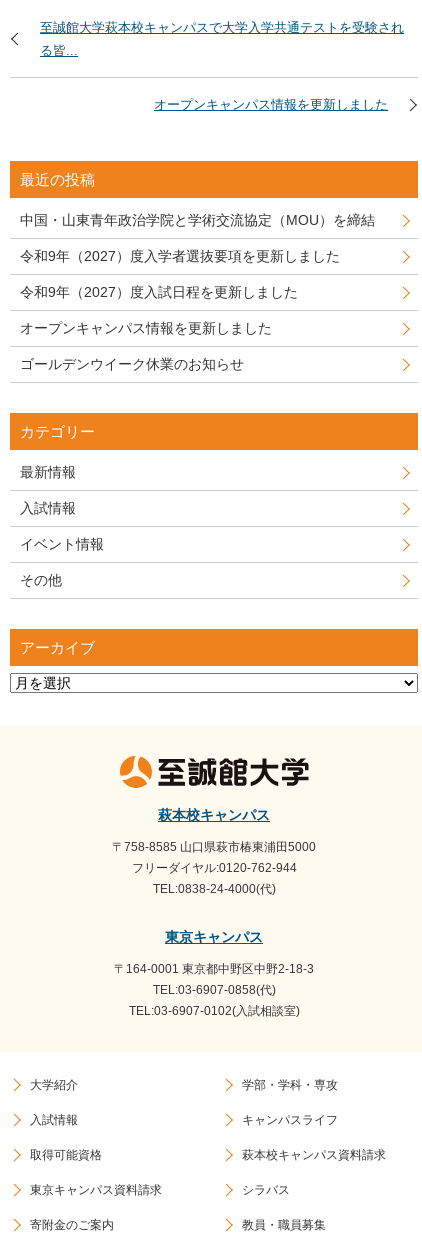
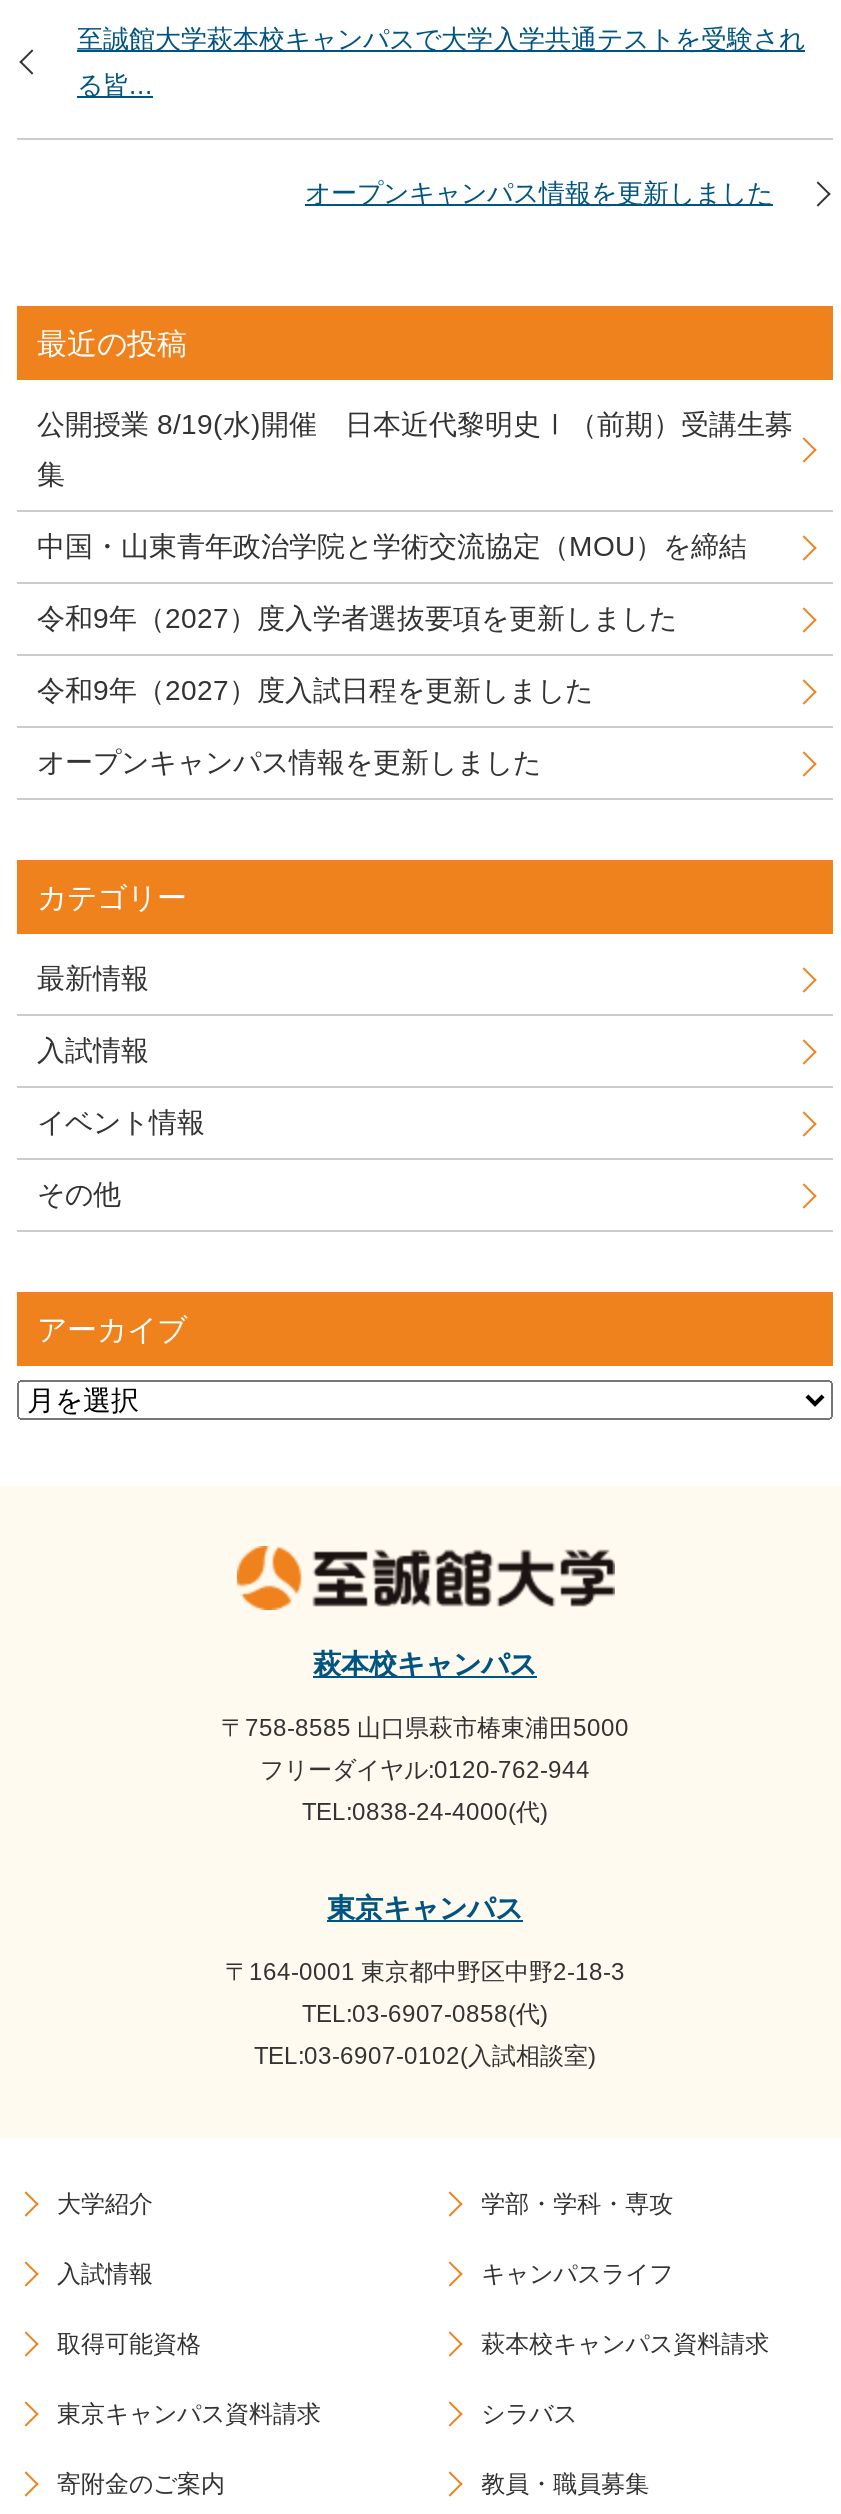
+ 公開授業 8/19(水)開催 日本近代黎明史Ⅰ（前期）受講生募
+ 集

moved down: 中国・山東青年政治学院と学術交流協定（MOU）を締結 | 令和9年（2027）度入学者選抜要項を更新しました | 令和9年（2027）度入試日程を更新しました | オープンキャンパス情報を更新しました

- ゴールデンウイーク休業のお知らせ
